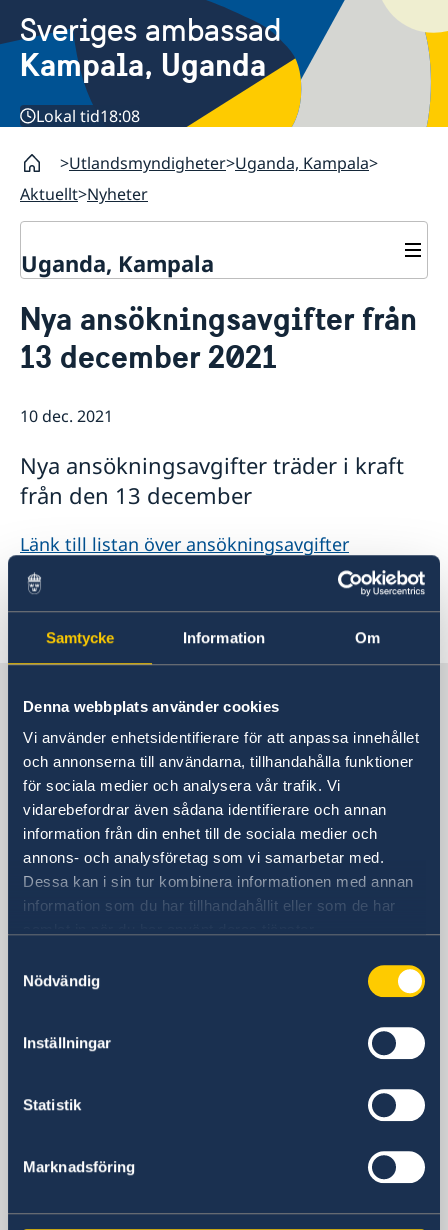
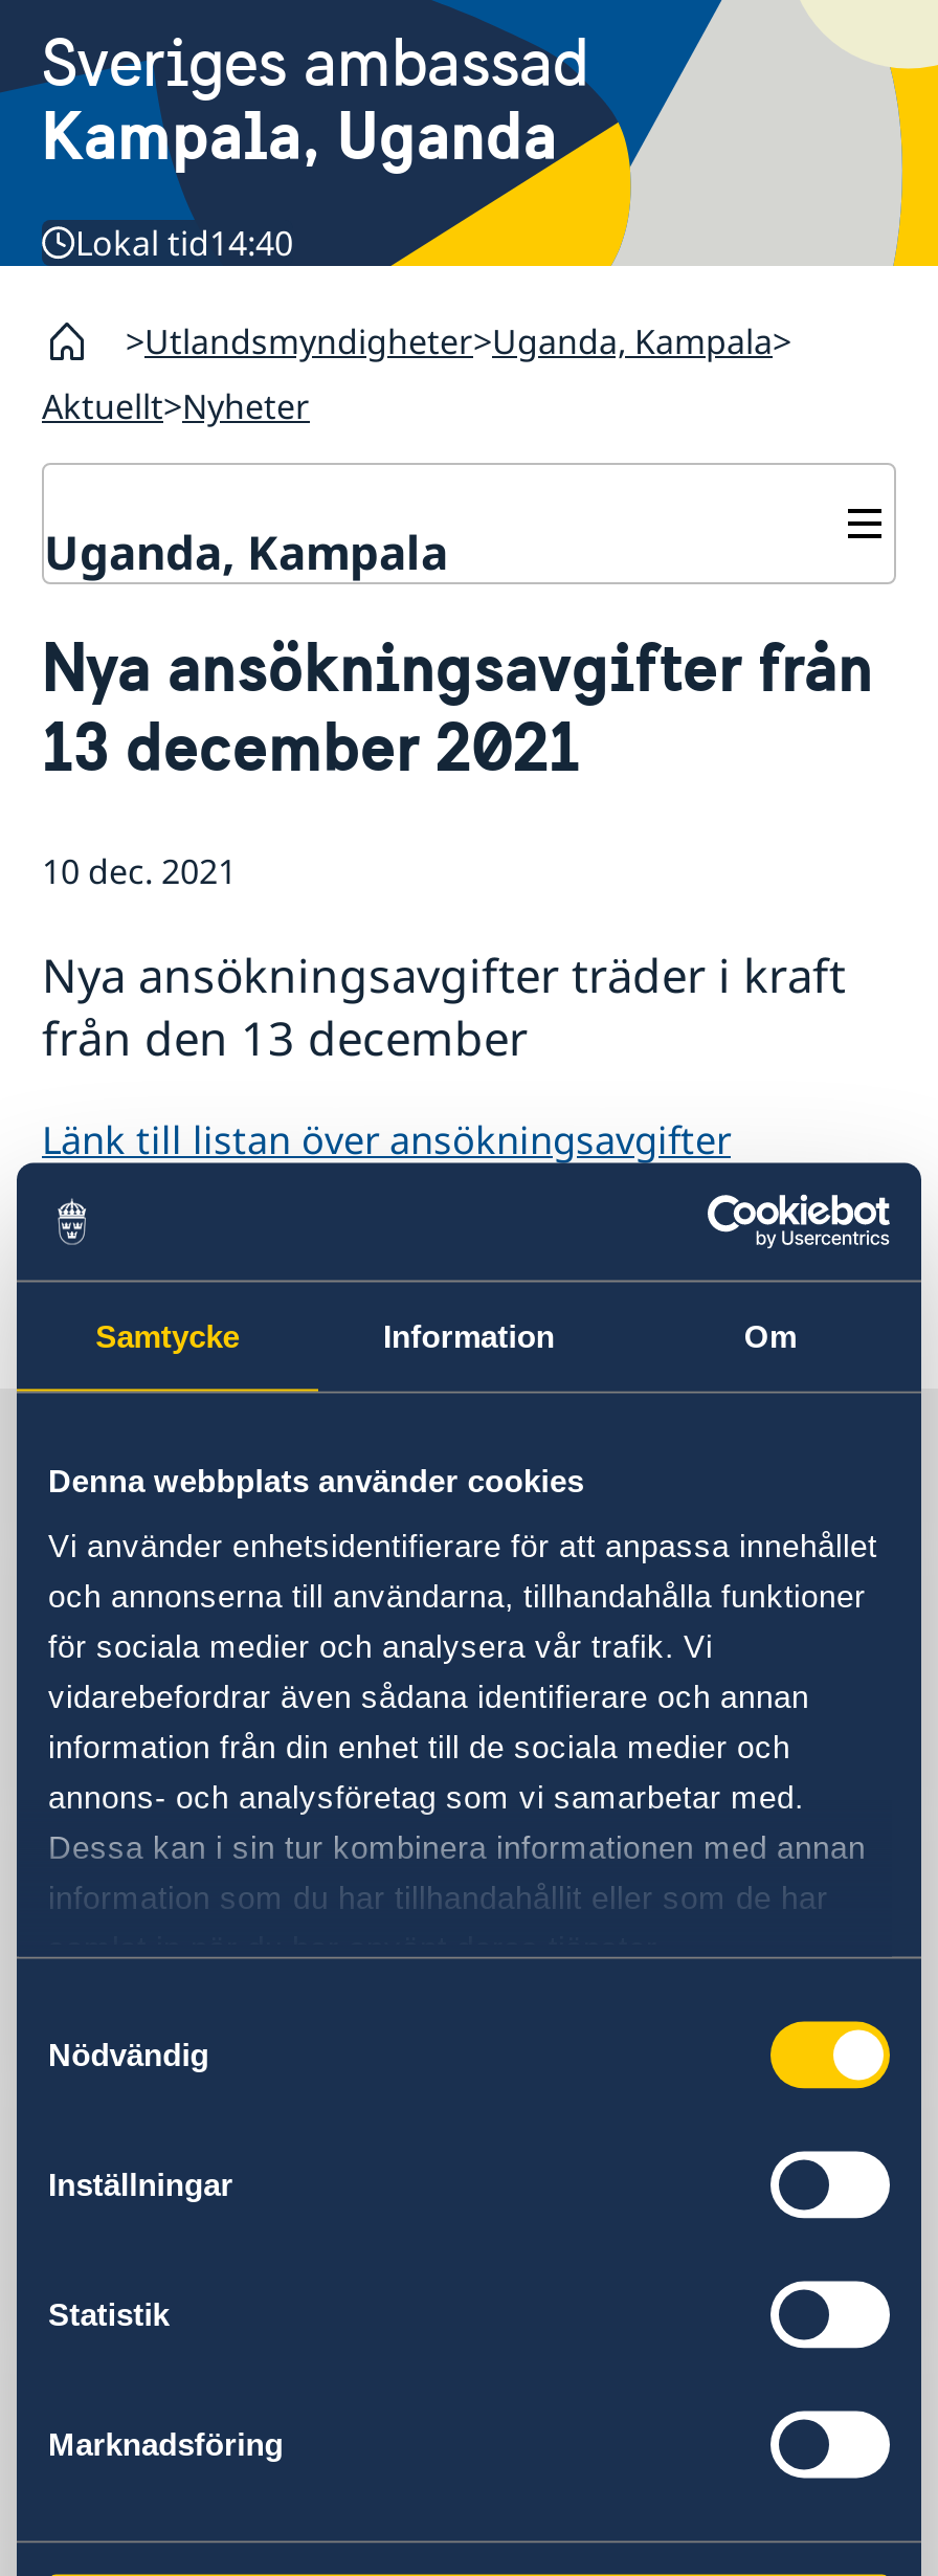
- Lokal tid18:08
+ Lokal tid14:40
